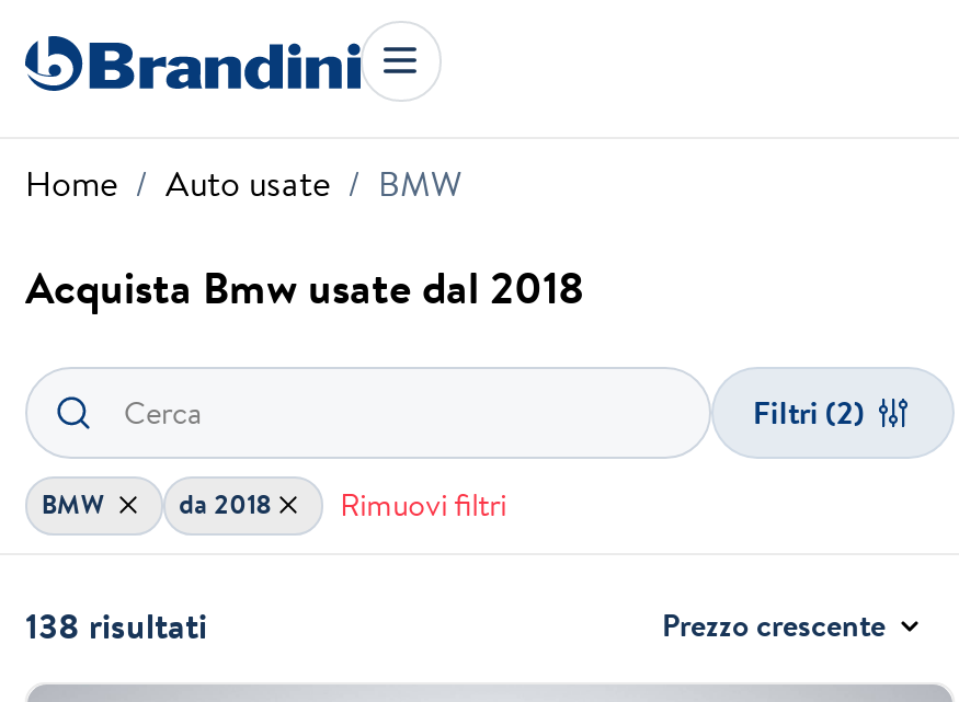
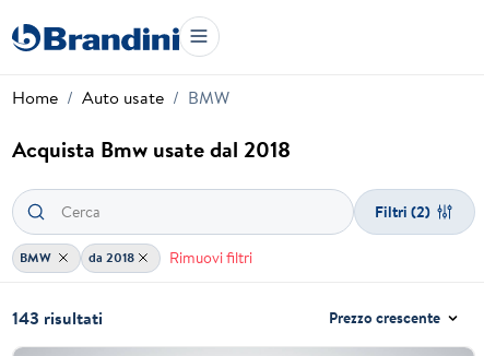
- 138 risultati
+ 143 risultati
